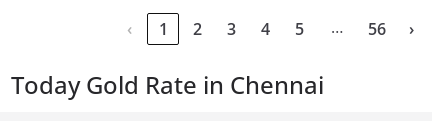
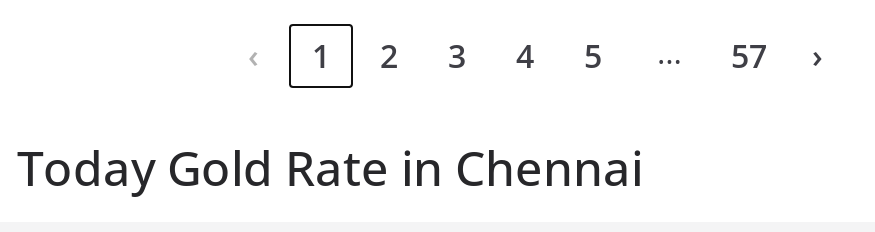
- 56
+ 57
